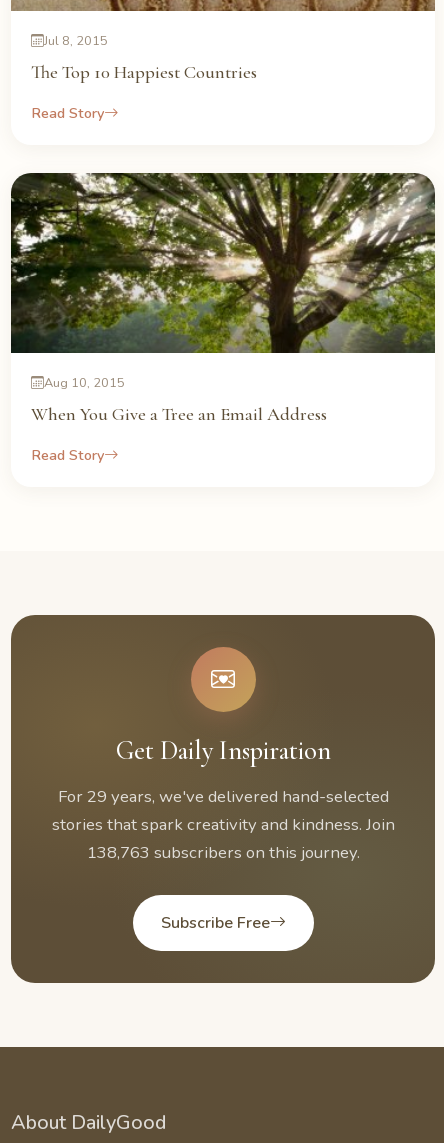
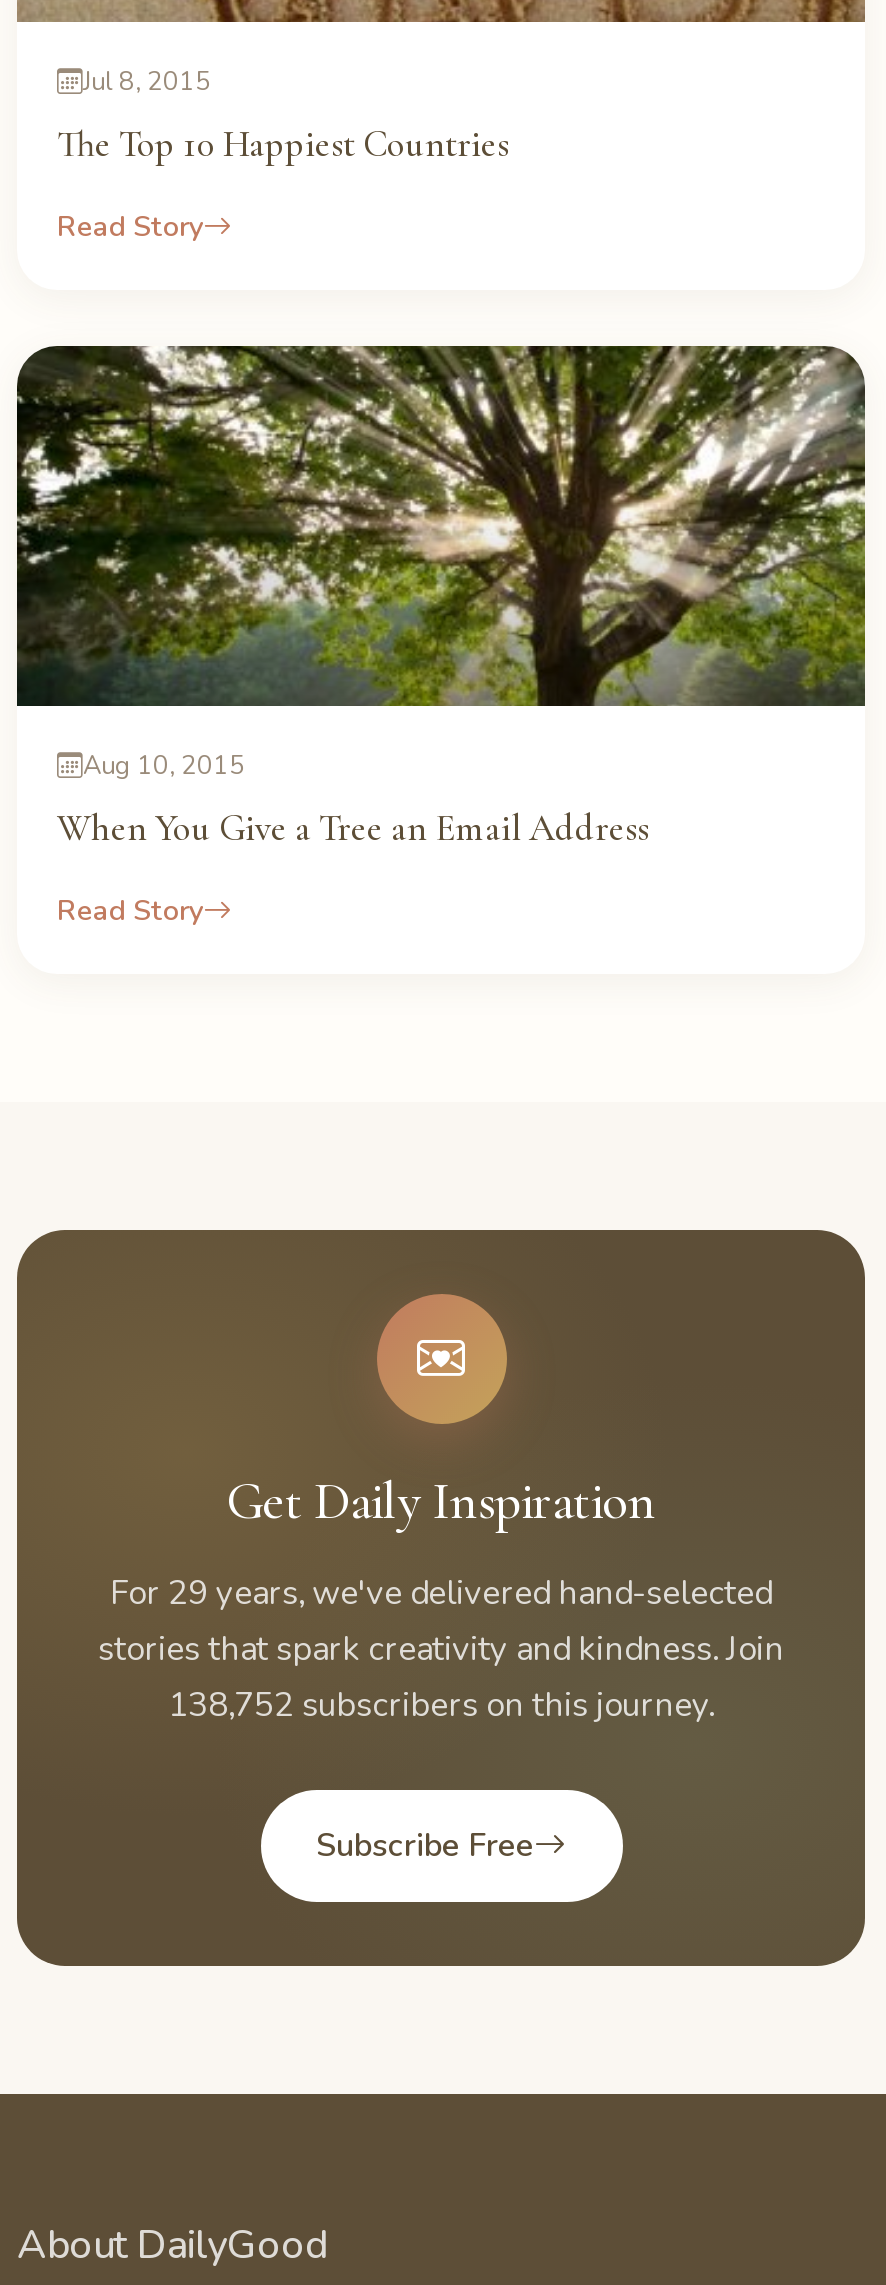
- 138,763 subscribers on this journey.
+ 138,752 subscribers on this journey.
